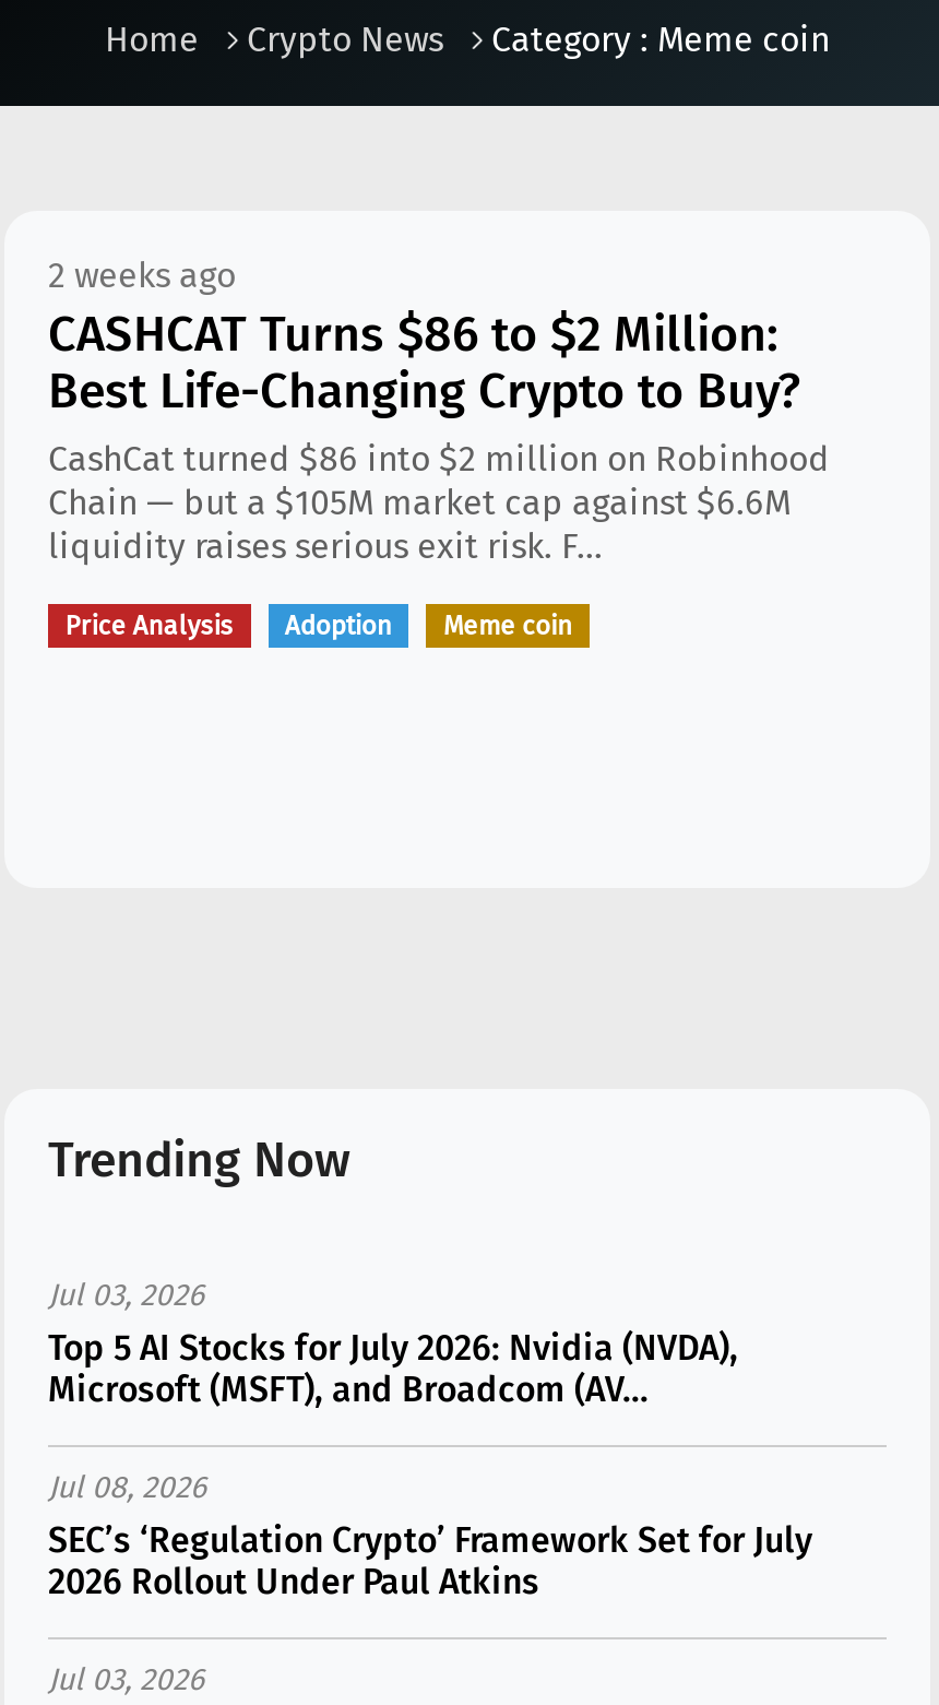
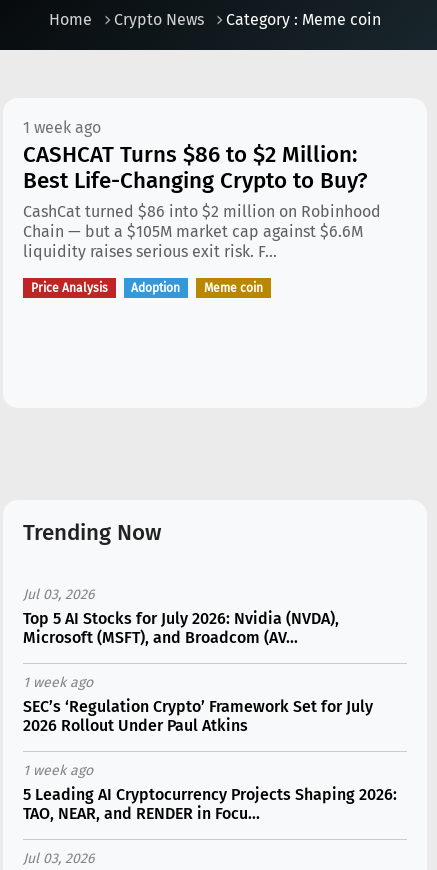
- 2 weeks ago
+ 1 week ago

- Jul 08, 2026
+ 1 week ago

+ 1 week ago
+ 5 Leading AI Cryptocurrency Projects Shaping 2026:
+ TAO, NEAR, and RENDER in Focu...
